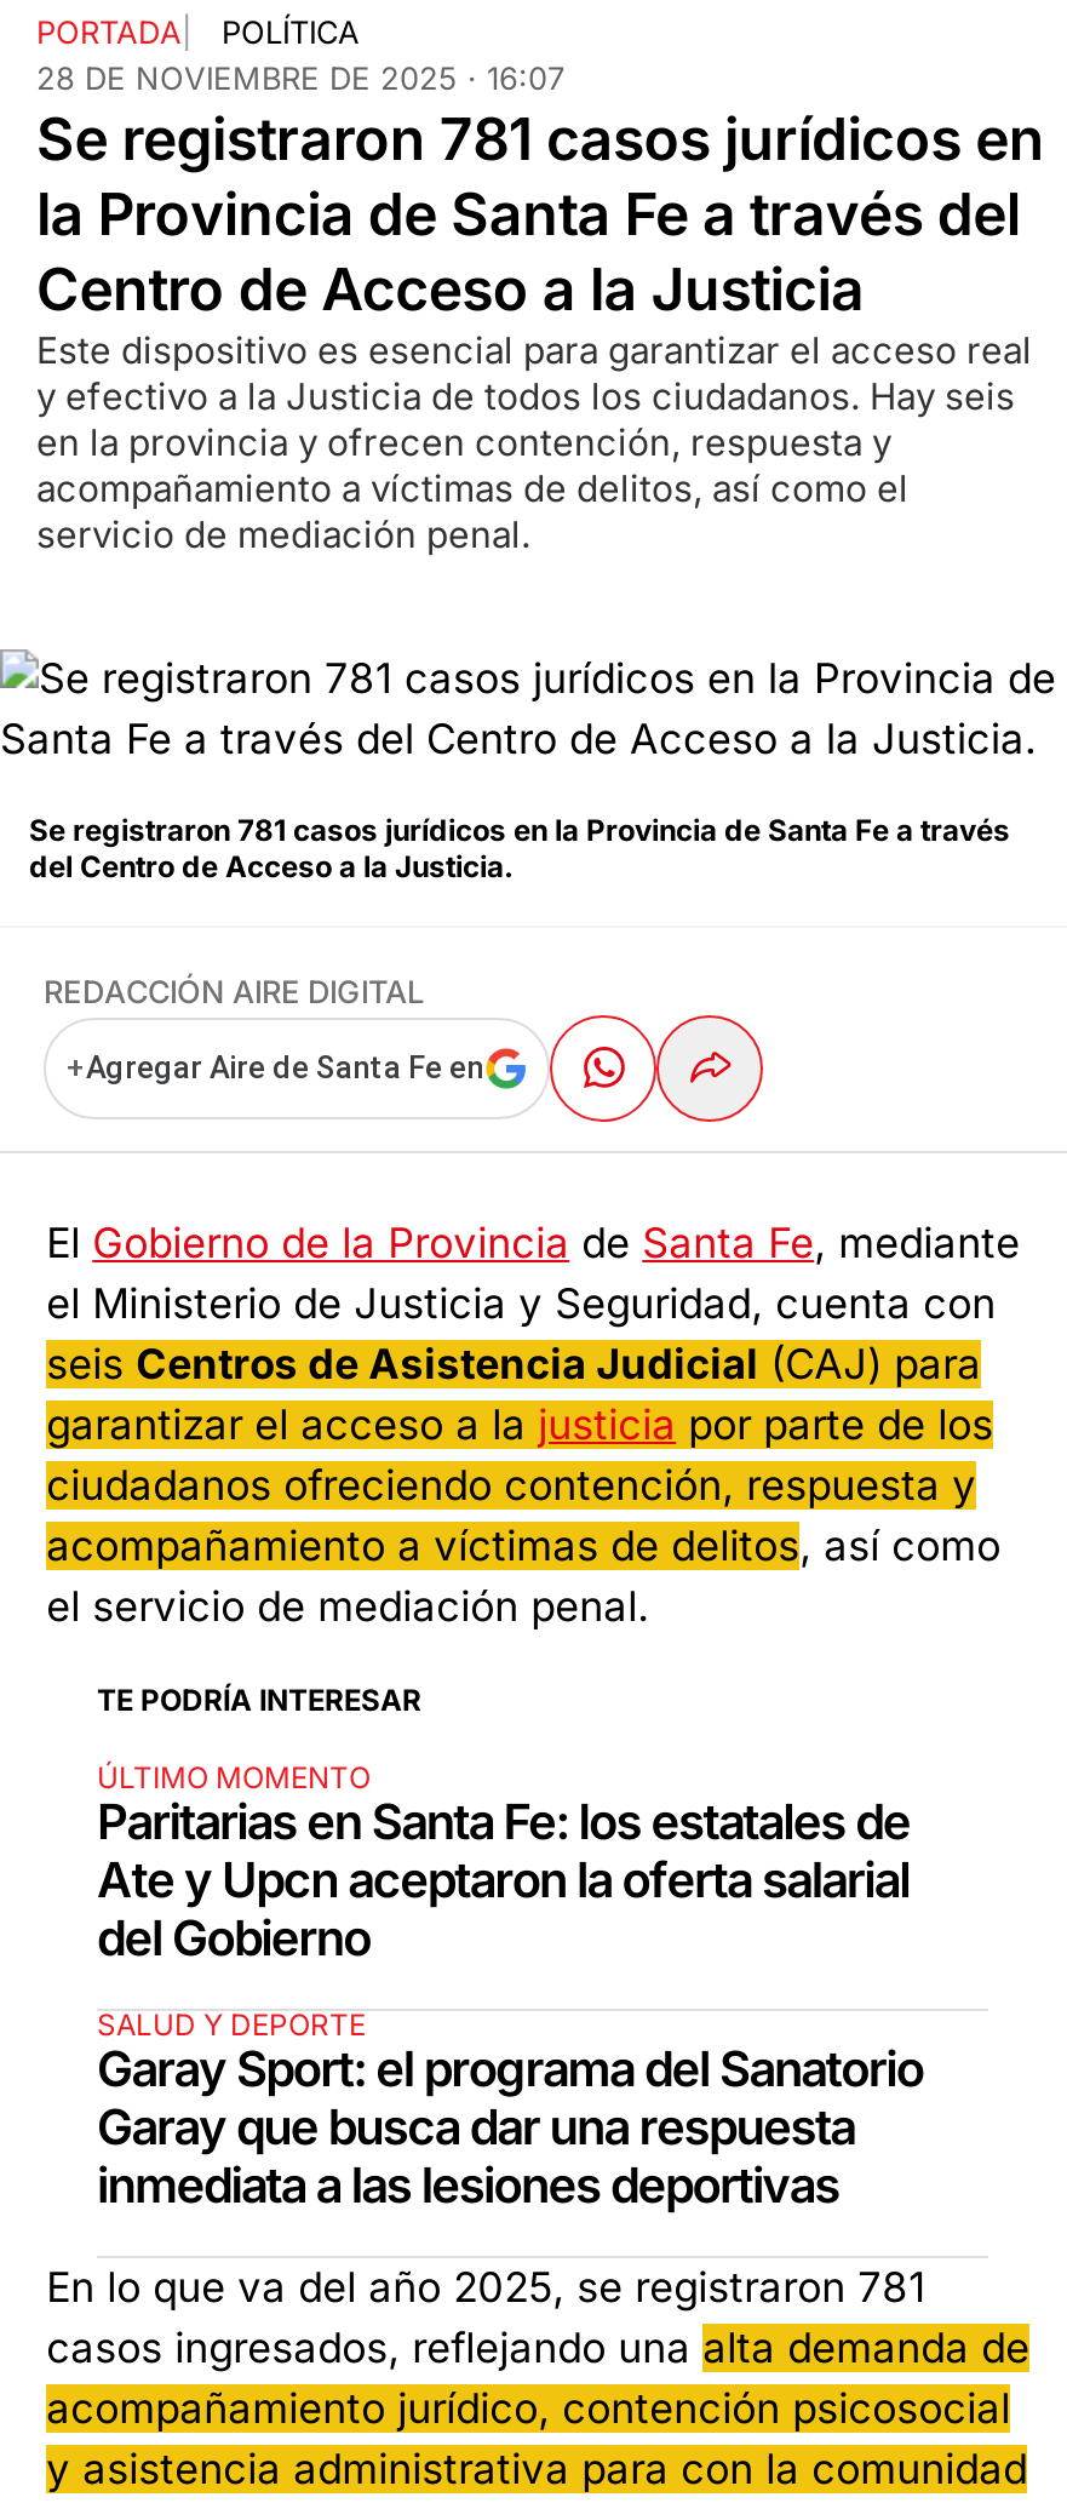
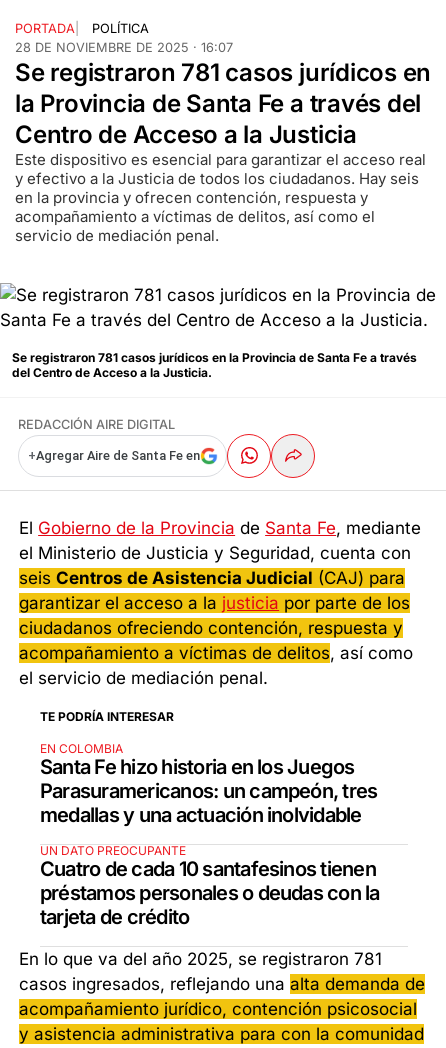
- ÚLTIMO MOMENTO
- Paritarias en Santa Fe: los estatales de
- Ate y Upcn aceptaron la oferta salarial
- del Gobierno
+ EN COLOMBIA
+ Santa Fe hizo historia en los Juegos
+ Parasuramericanos: un campeón, tres
+ medallas y una actuación inolvidable

- SALUD Y DEPORTE
- Garay Sport: el programa del Sanatorio
- Garay que busca dar una respuesta
- inmediata a las lesiones deportivas
+ UN DATO PREOCUPANTE
+ Cuatro de cada 10 santafesinos tienen
+ préstamos personales o deudas con la
+ tarjeta de crédito
